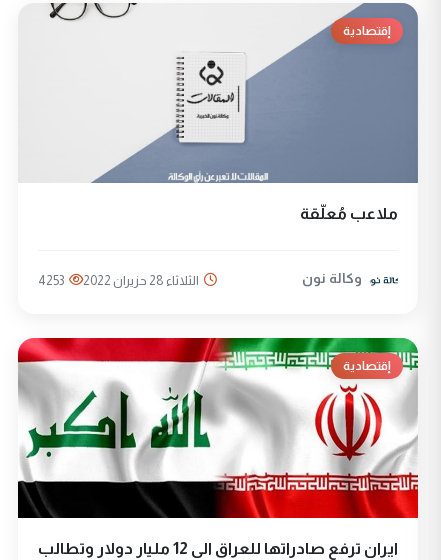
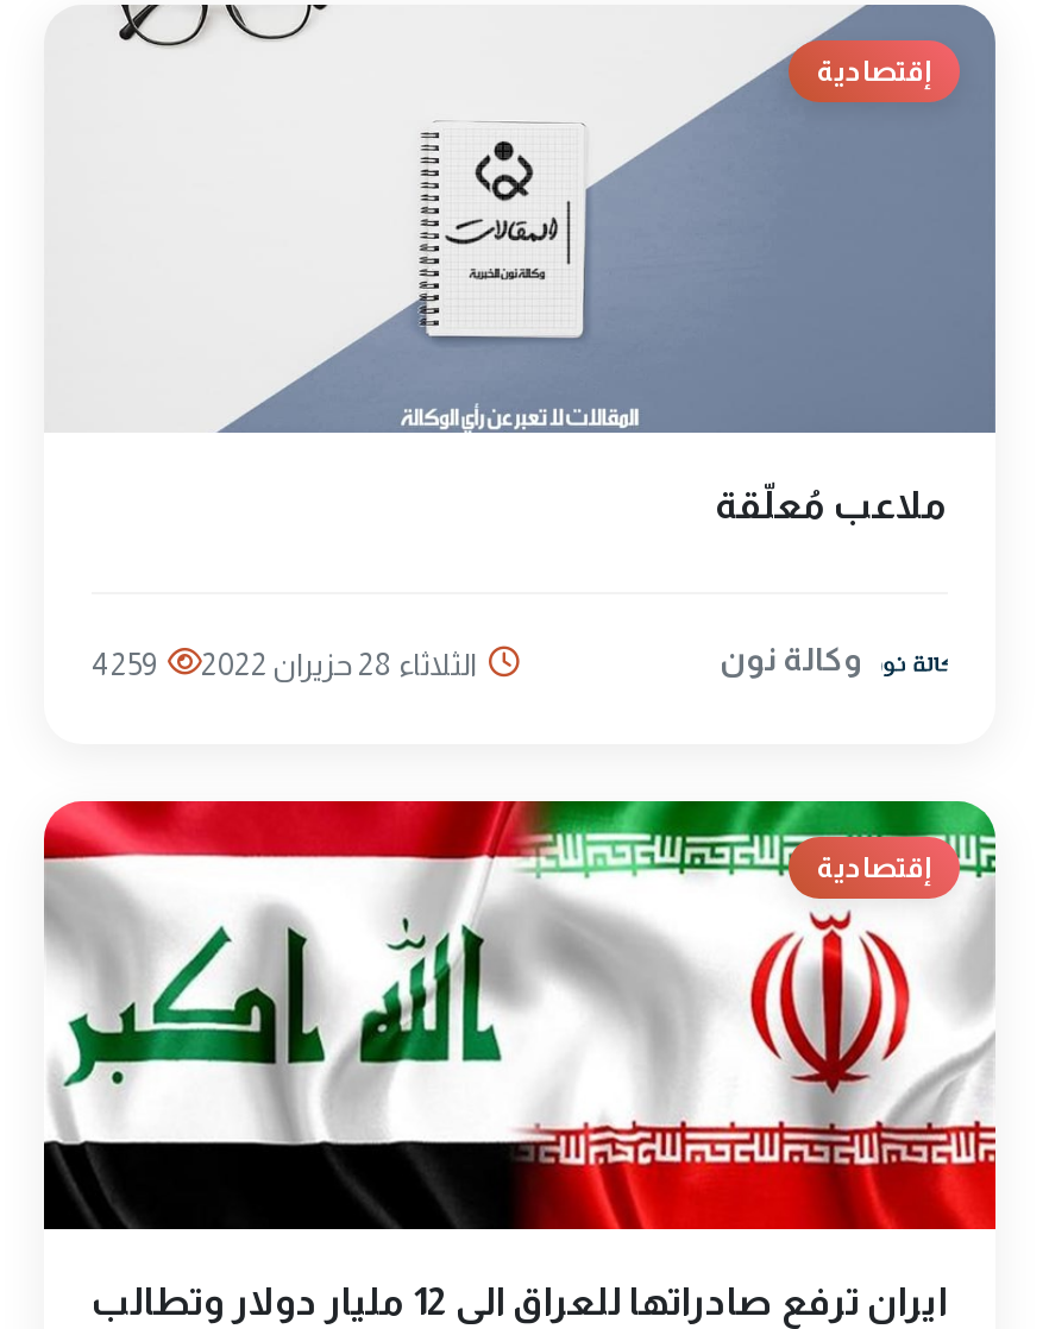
- 4253
+ 4259
